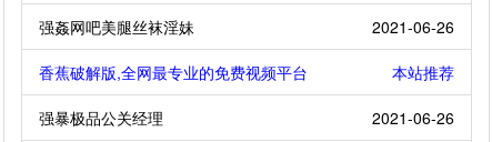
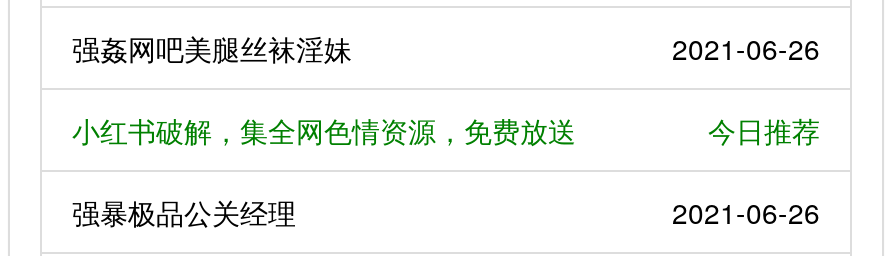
- 本站推荐
- 香蕉破解版,全网最专业的免费视频平台
+ 今日推荐
+ 小红书破解，集全网色情资源，免费放送
